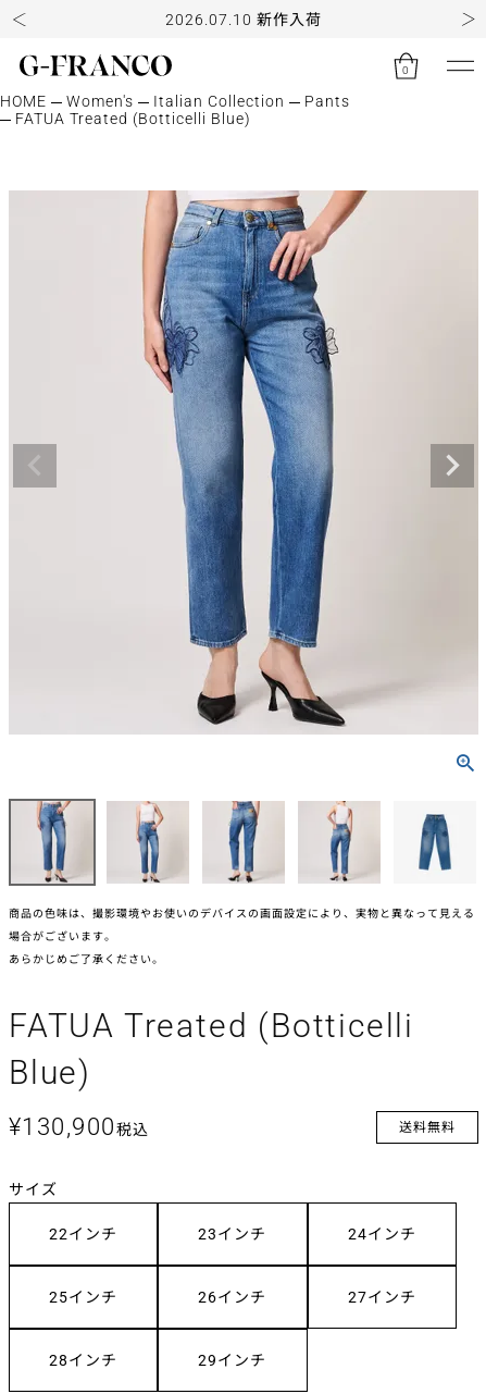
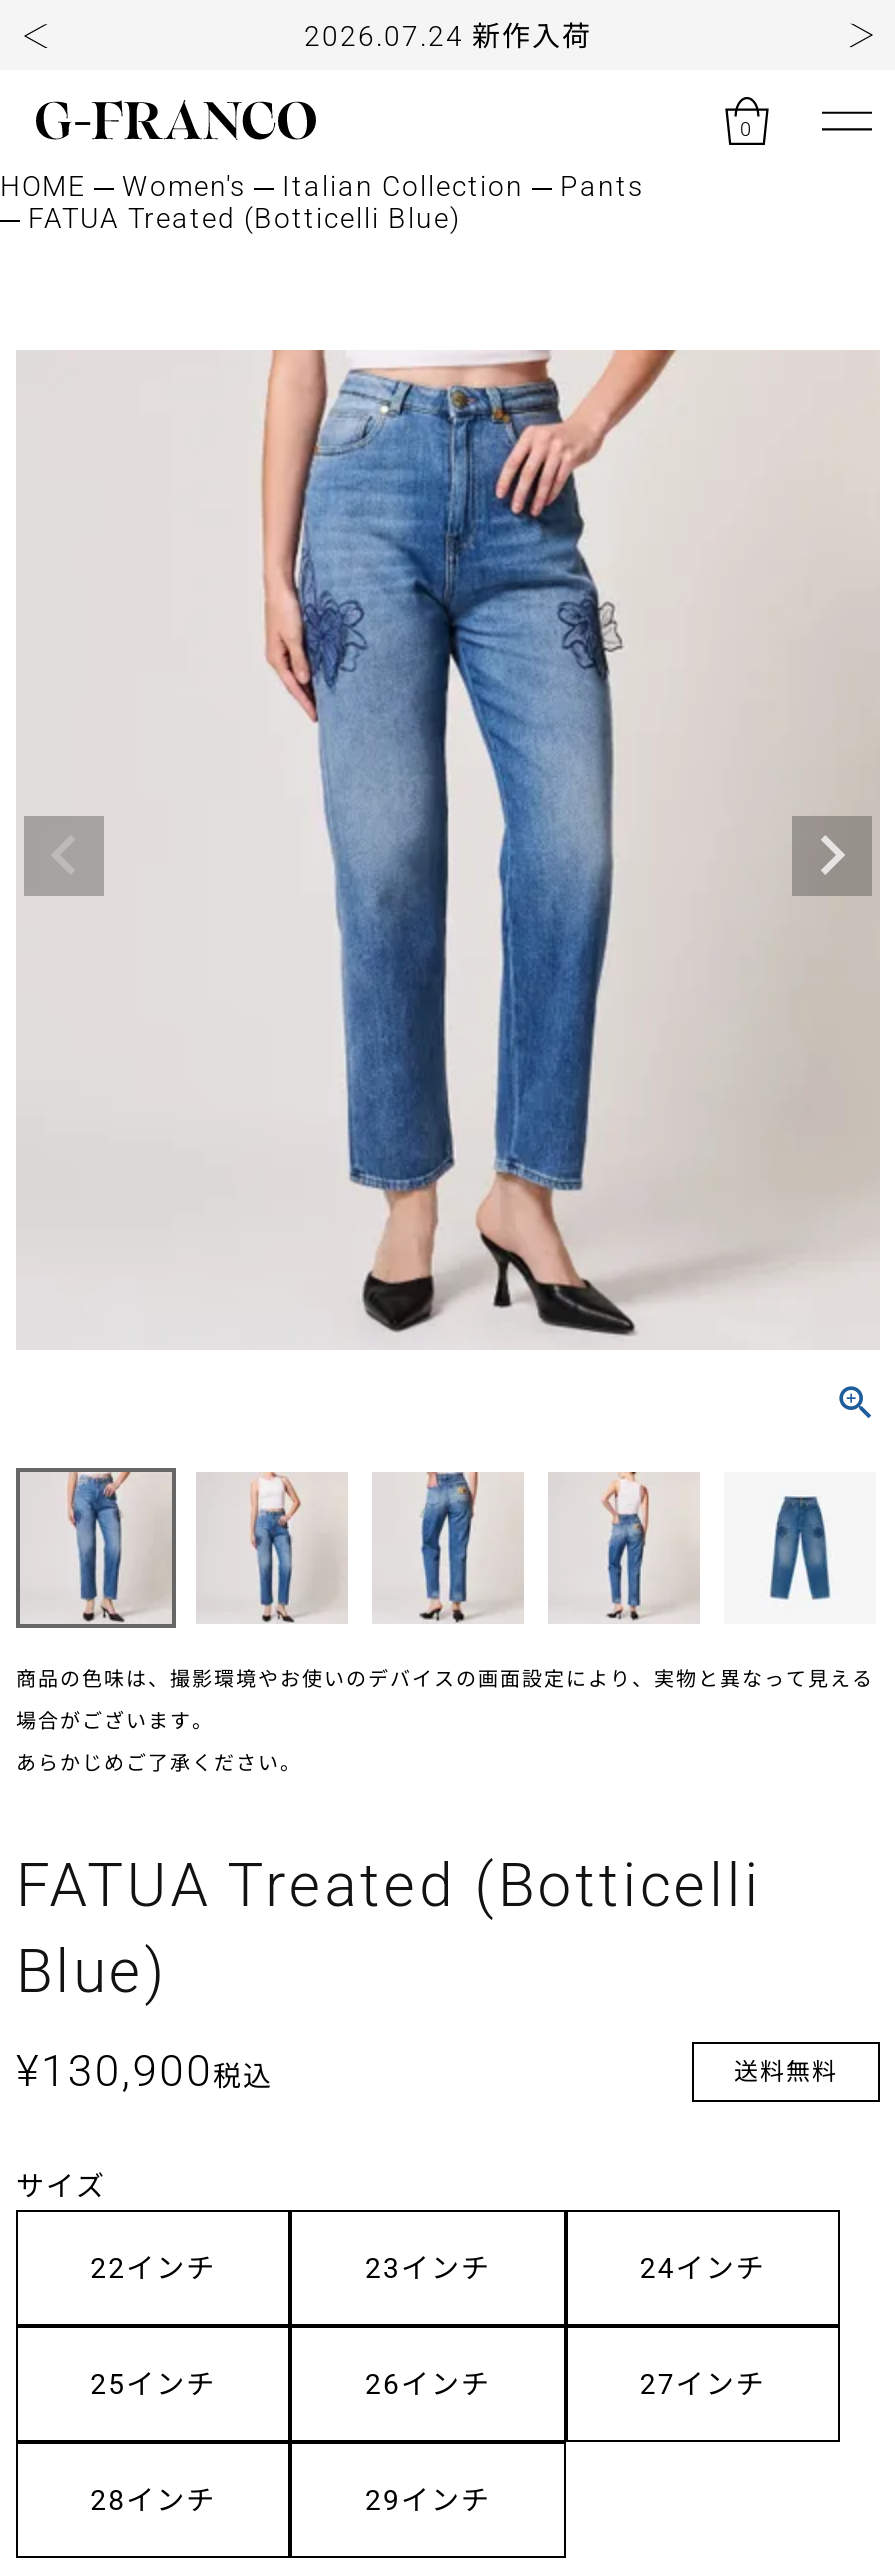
- 2026.07.10 新作入荷
+ 2026.07.24 新作入荷
